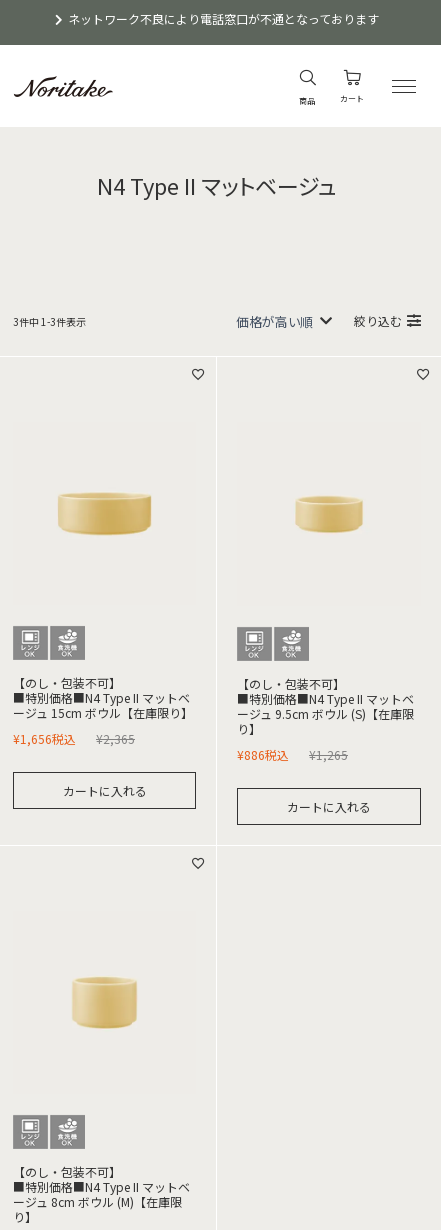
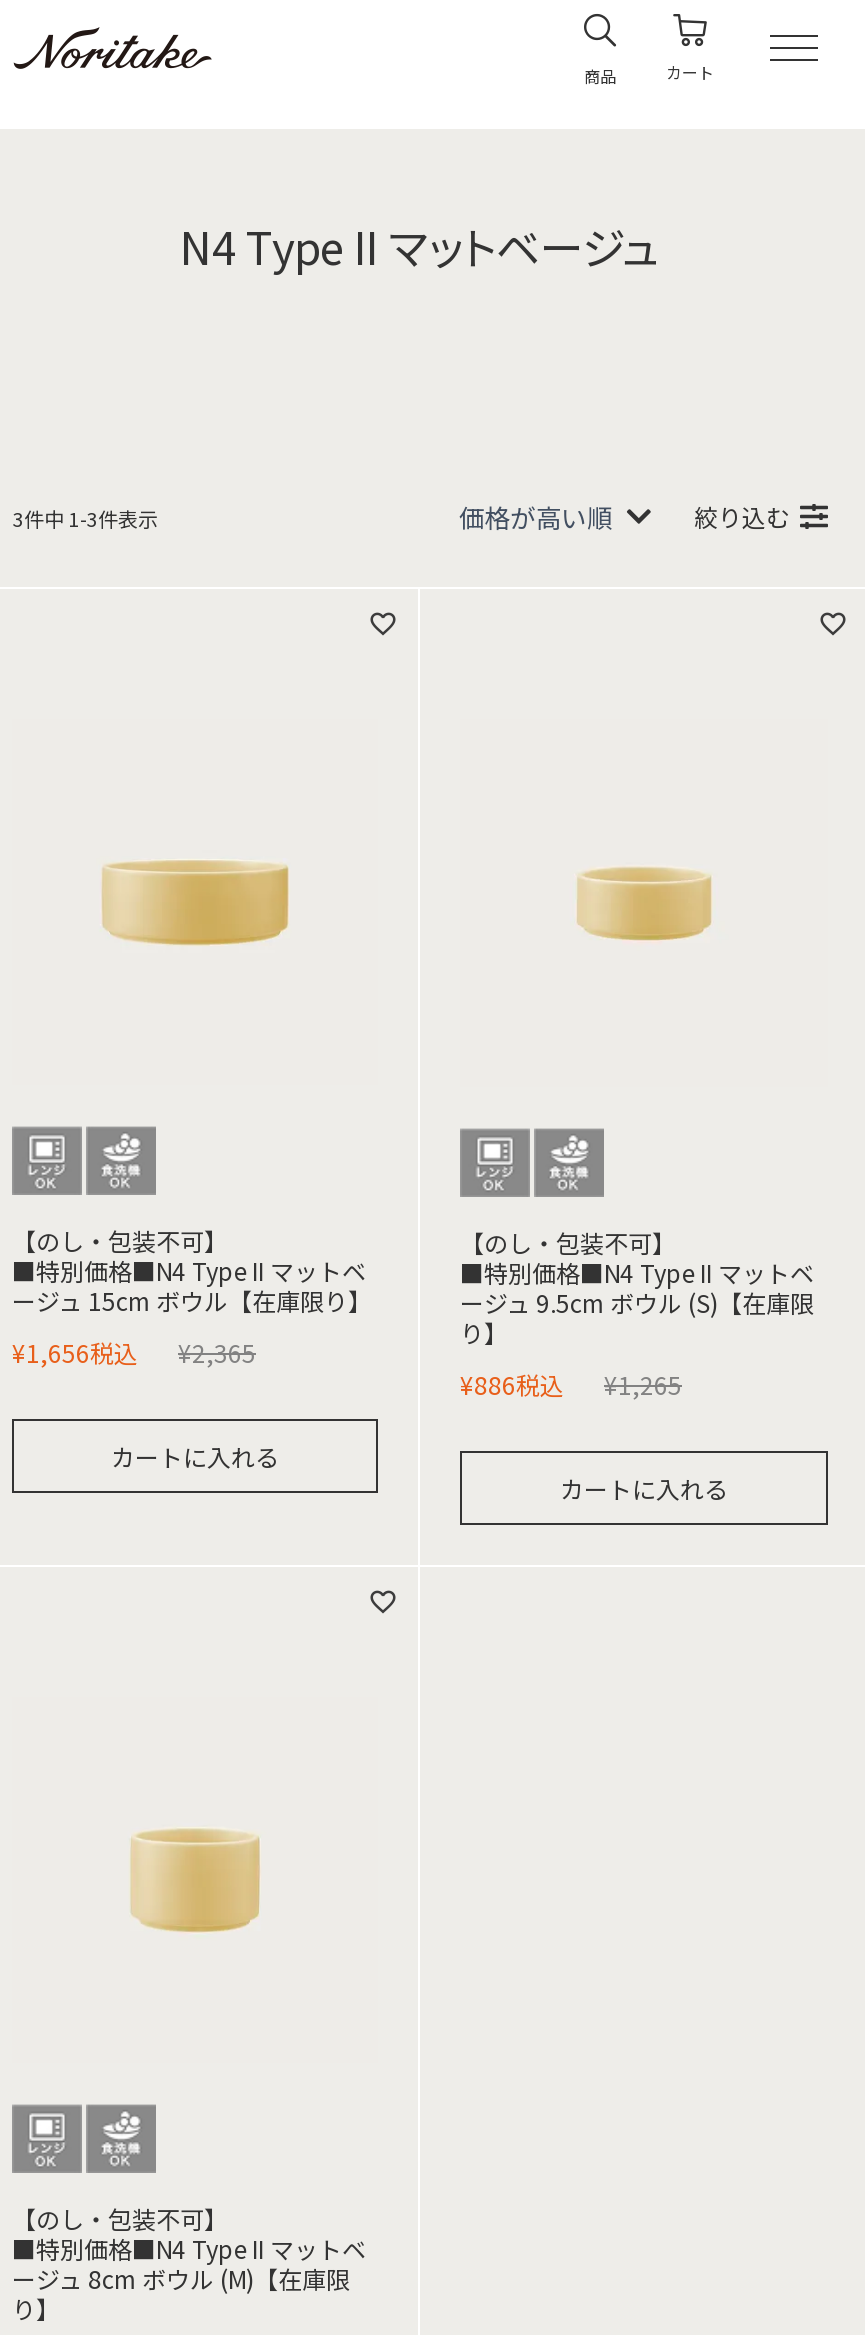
- ネットワーク不良により電話窓口が不通となっております
